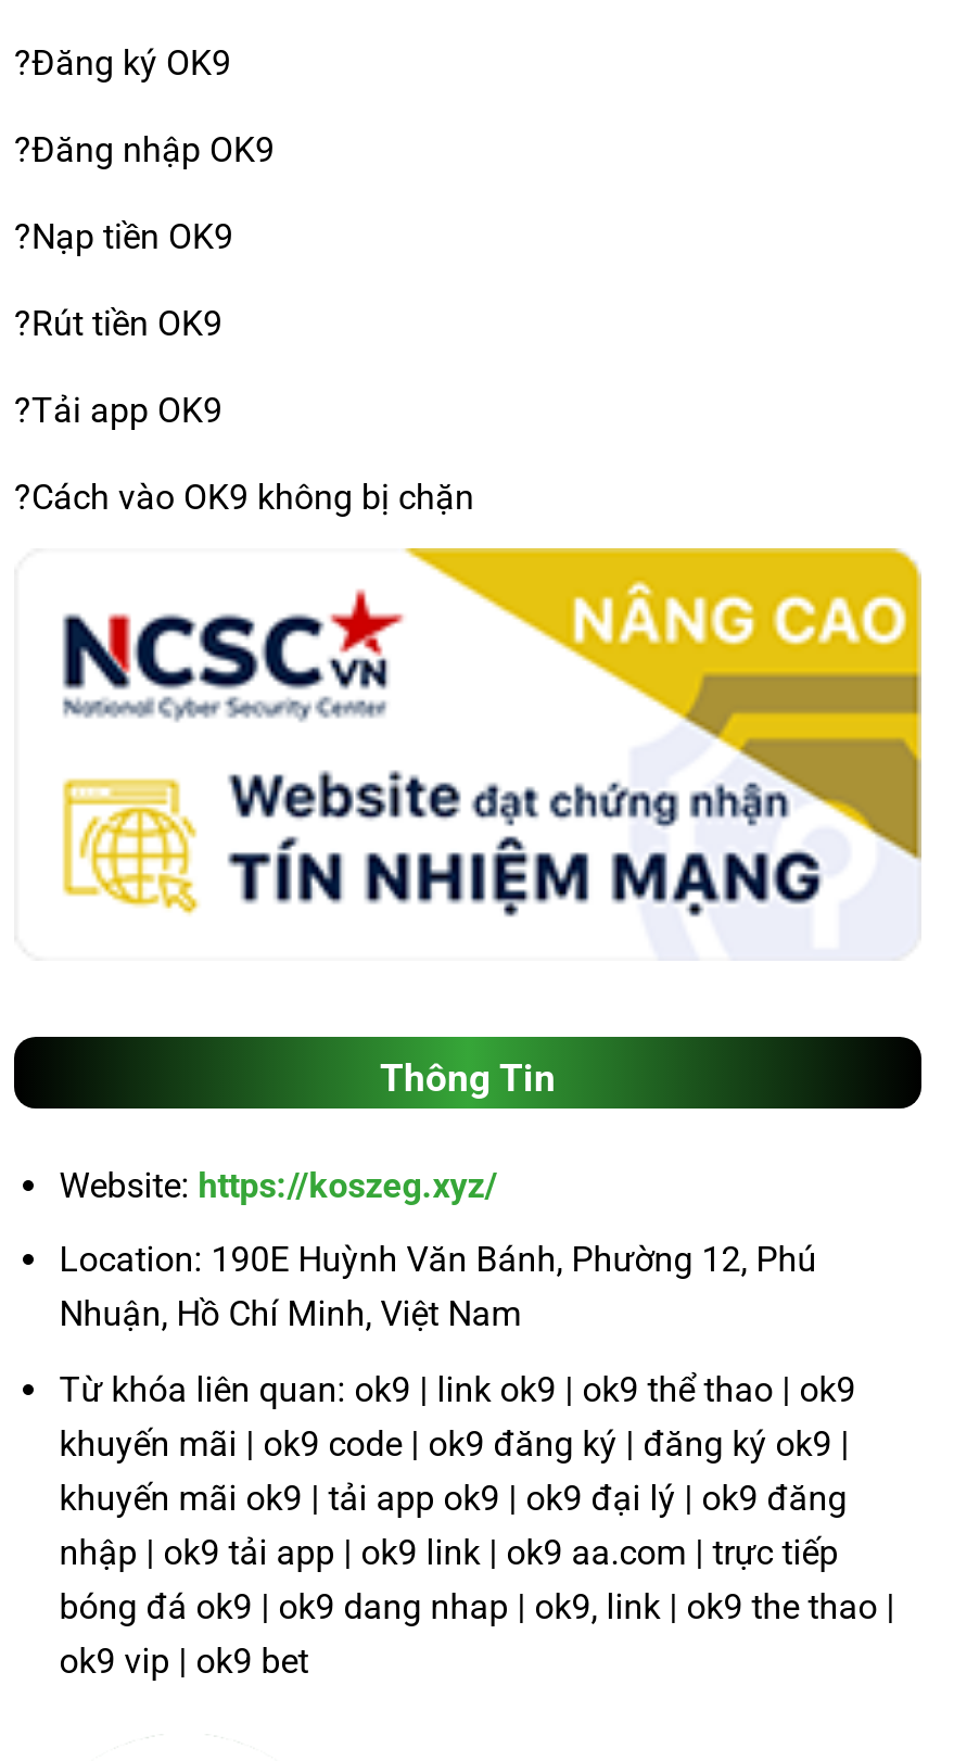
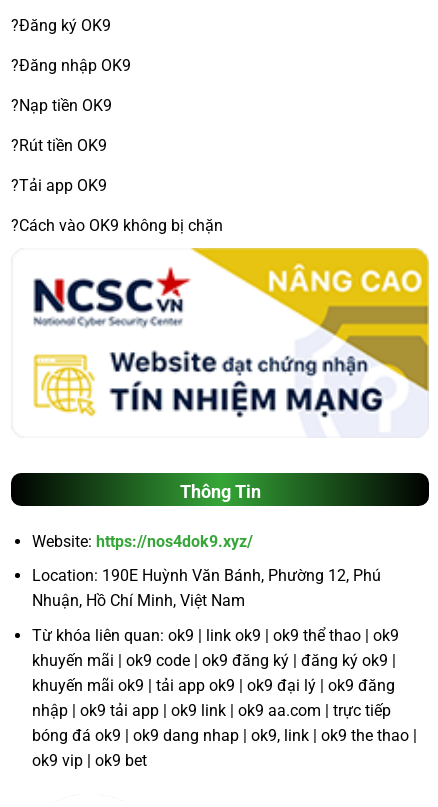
- Website: https://koszeg.xyz/
+ Website: https://nos4dok9.xyz/
